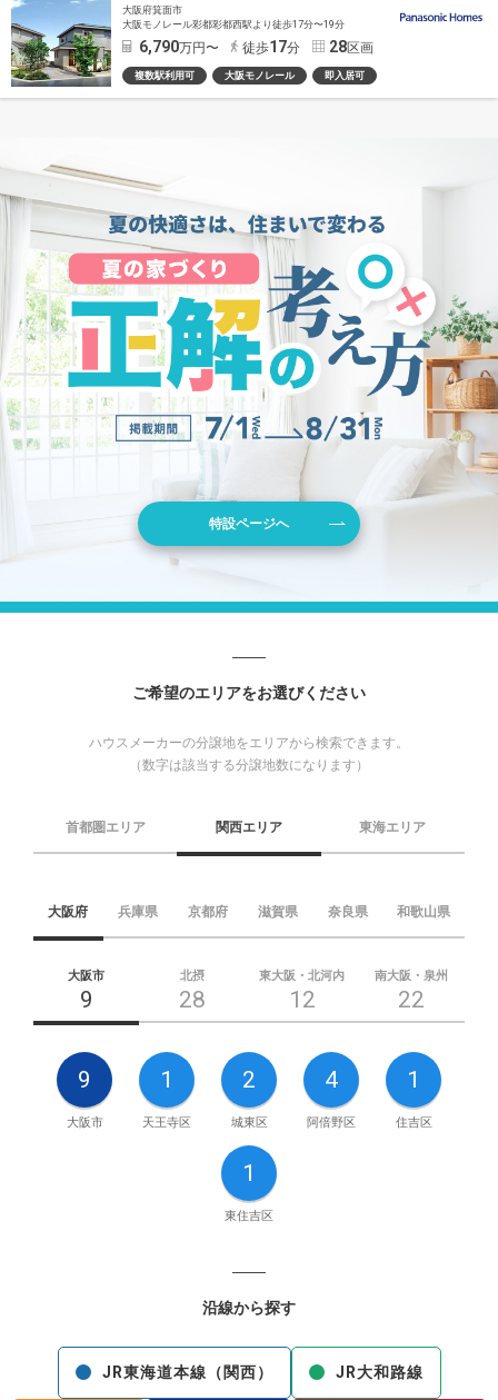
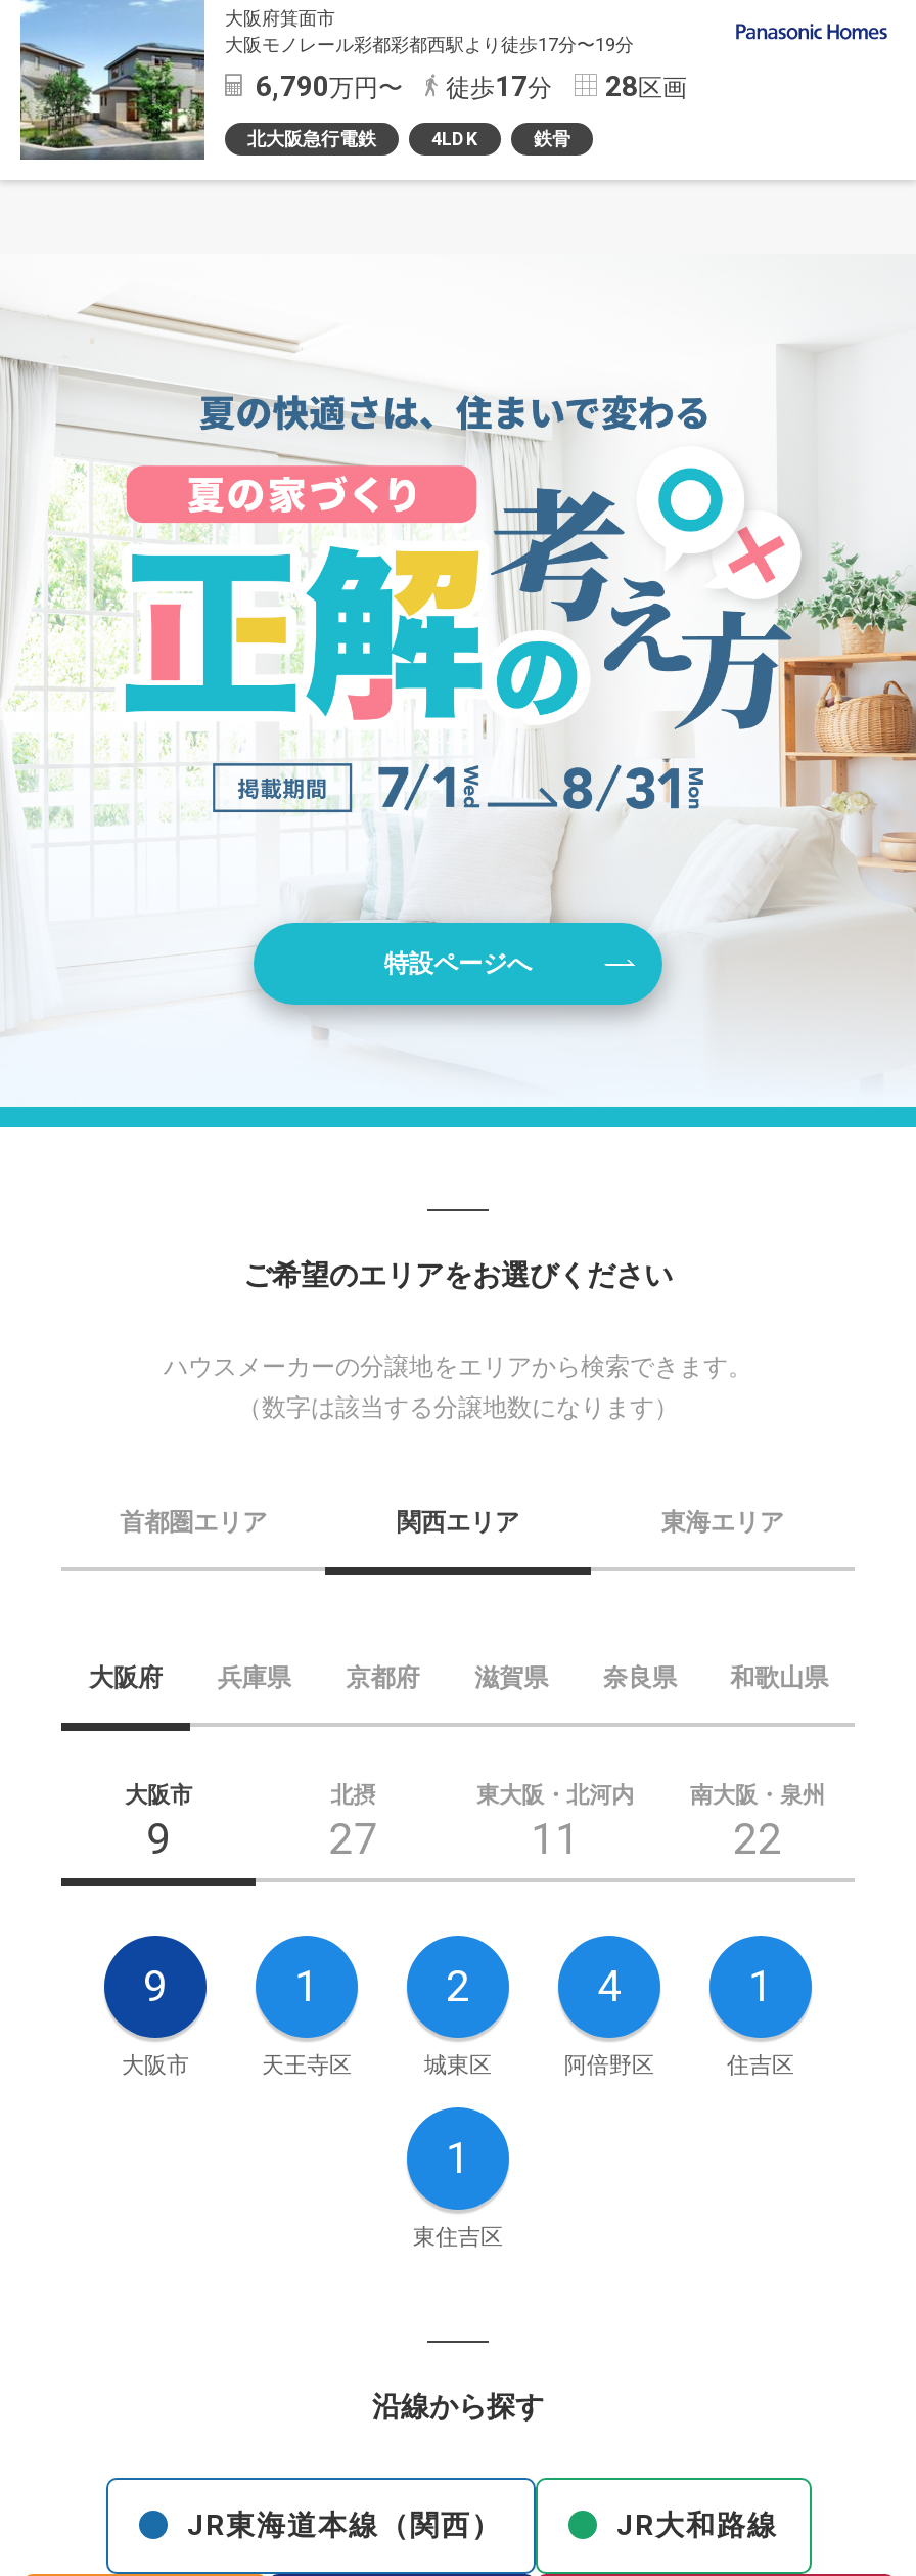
- 複数駅利用可
- 大阪モノレール
- 即入居可
+ 北大阪急行電鉄
+ 4LDK
+ 鉄骨

- 28
+ 27

- 12
+ 11
